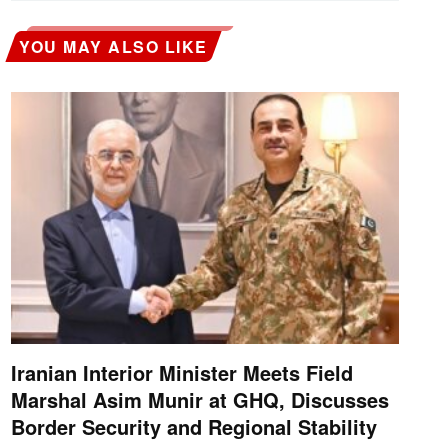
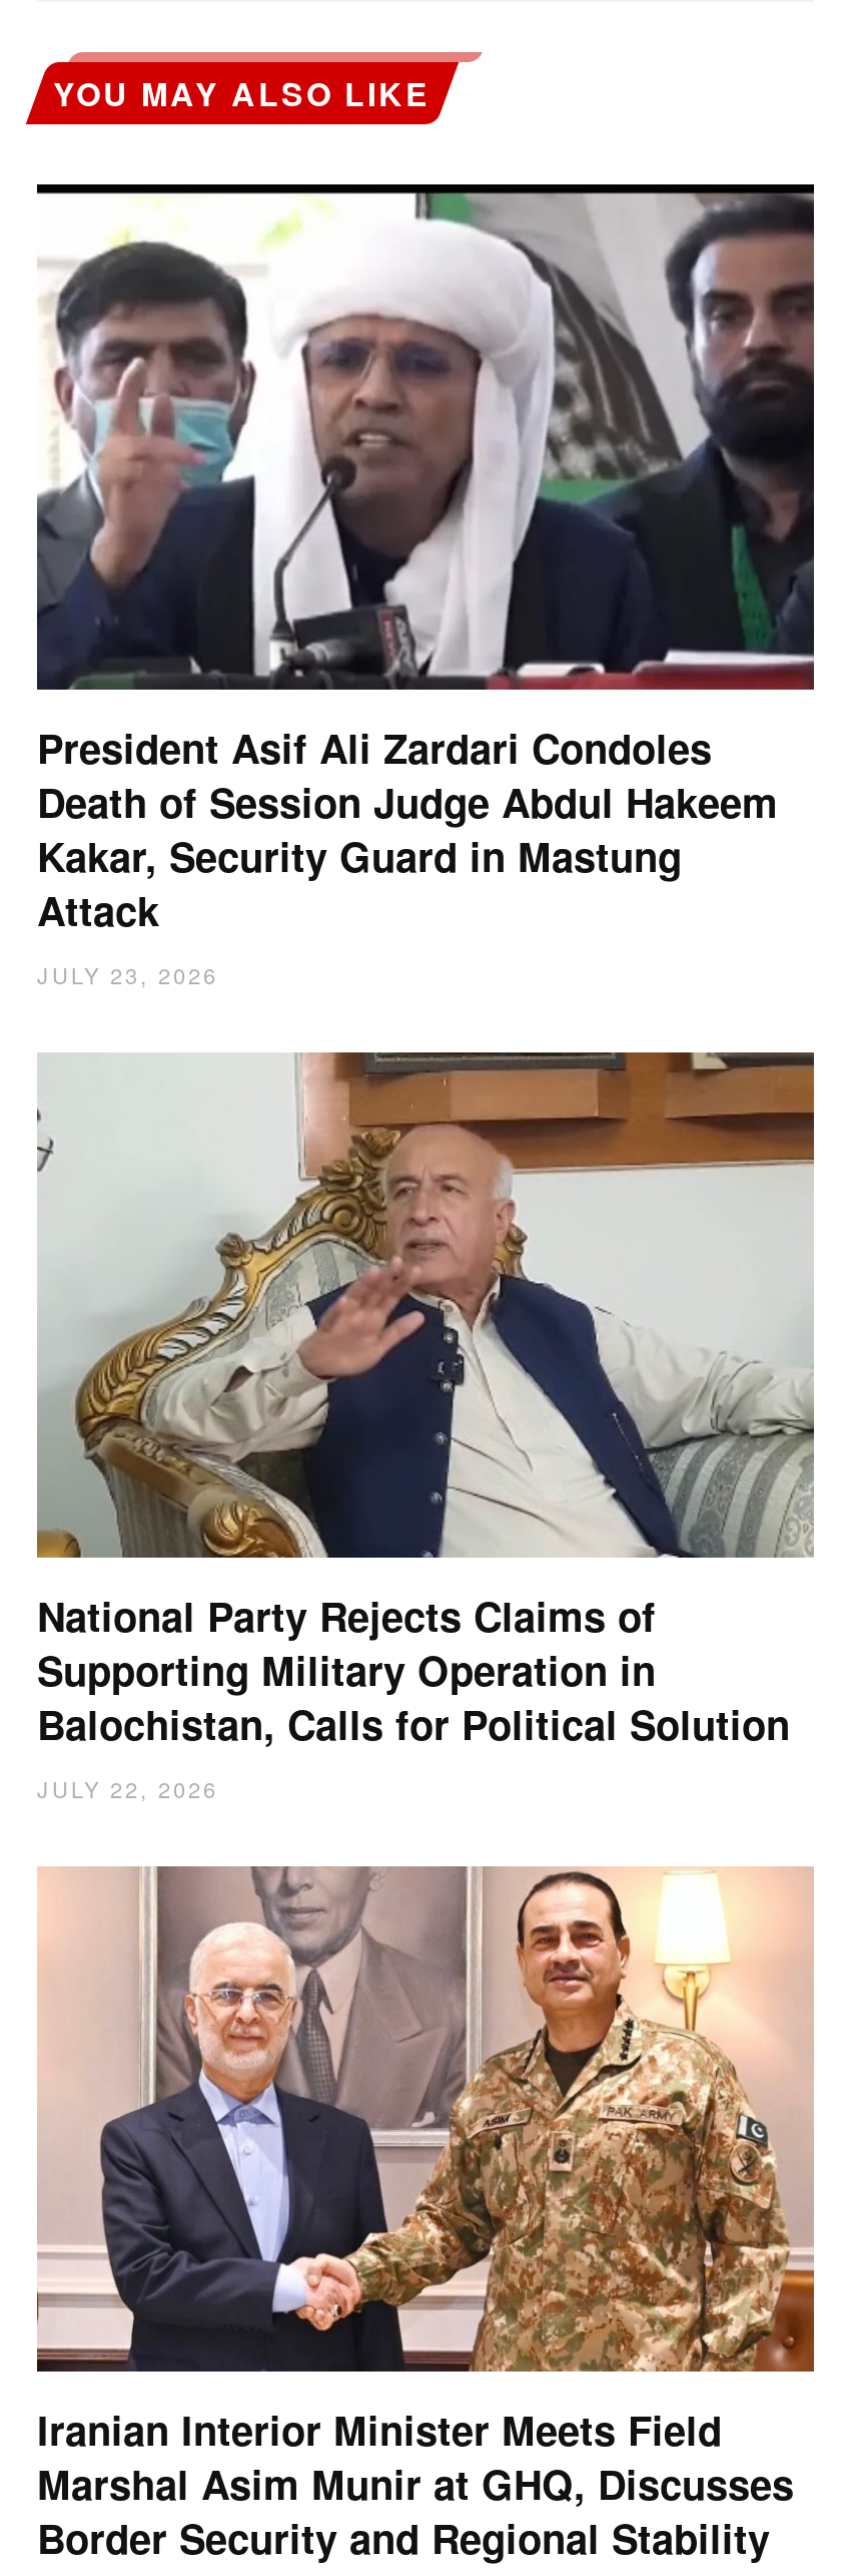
+ [image]
+ President Asif Ali Zardari Condoles
+ Death of Session Judge Abdul Hakeem
+ Kakar, Security Guard in Mastung
+ Attack
+ JULY 23, 2026

+ [image]
+ National Party Rejects Claims of
+ Supporting Military Operation in
+ Balochistan, Calls for Political Solution
+ JULY 22, 2026
